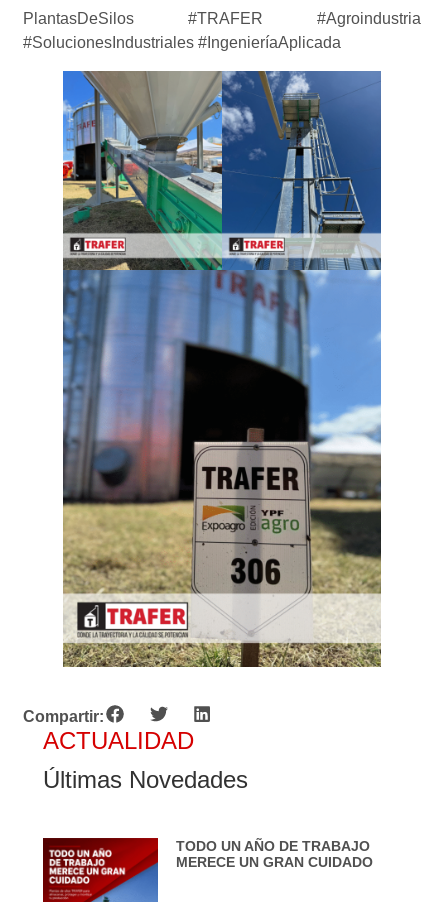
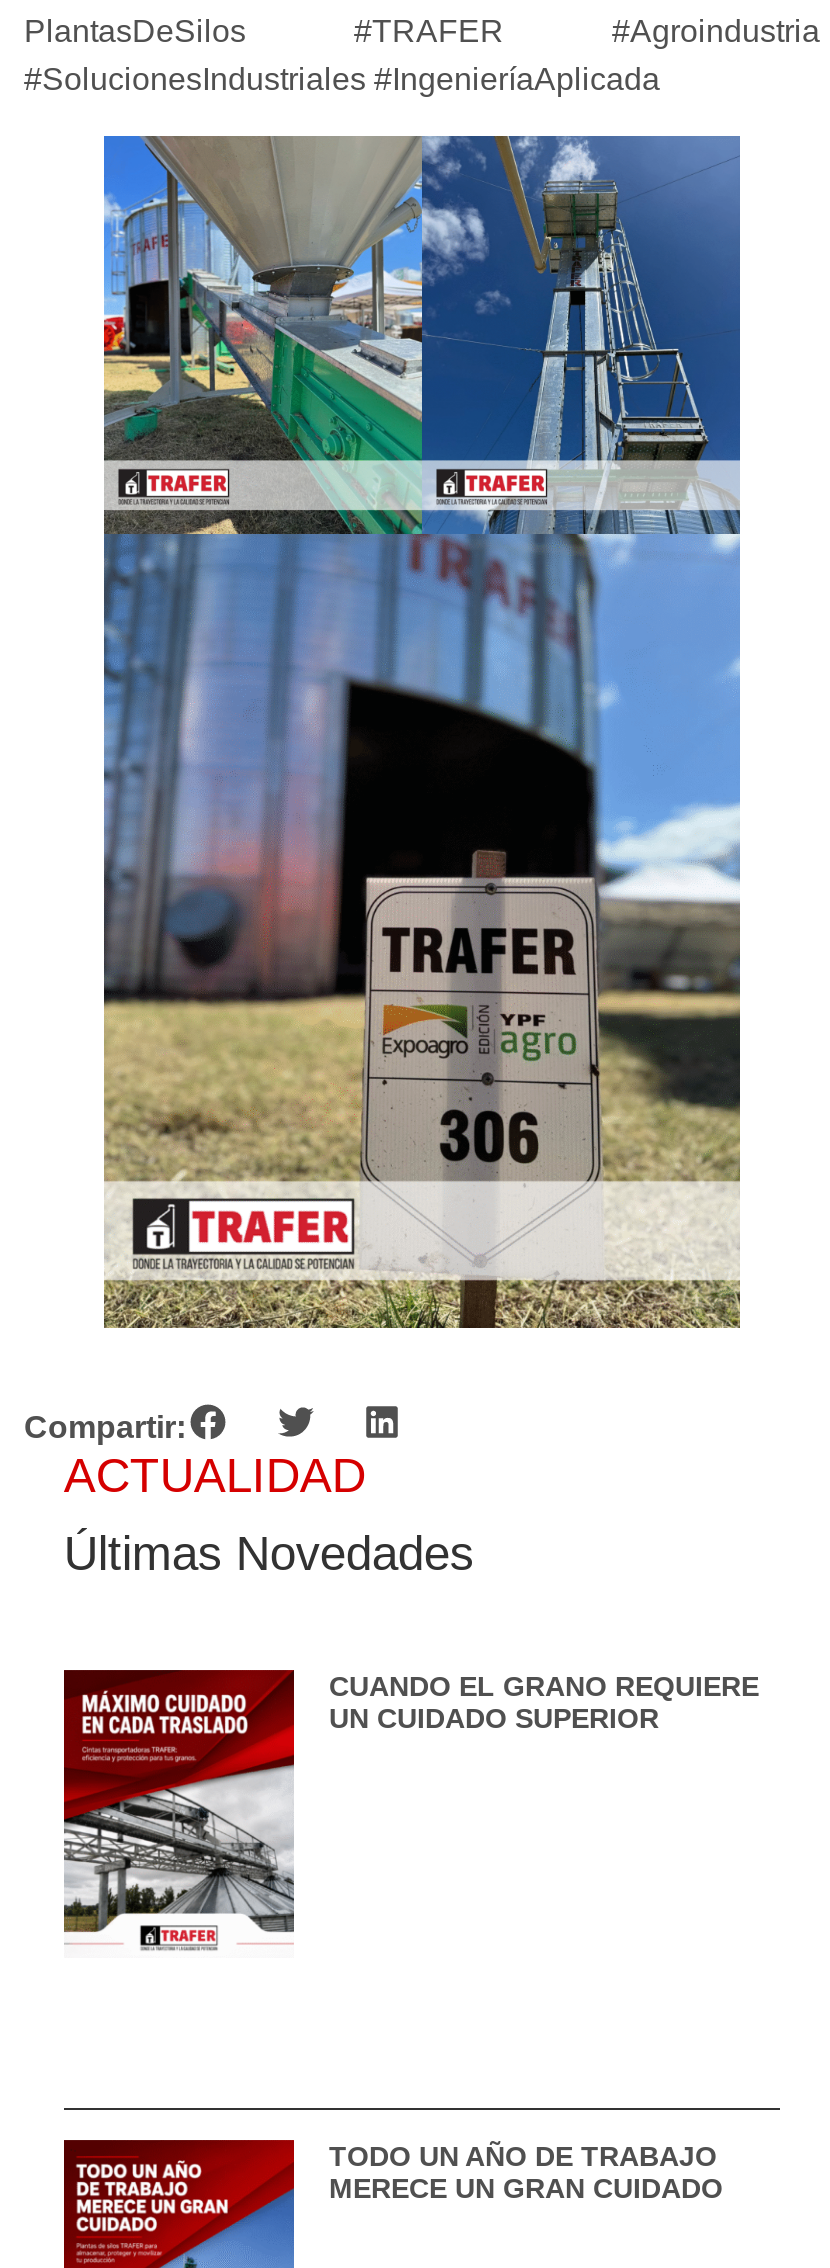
+ [image]
+ CUANDO EL GRANO REQUIERE
+ UN CUIDADO SUPERIOR
